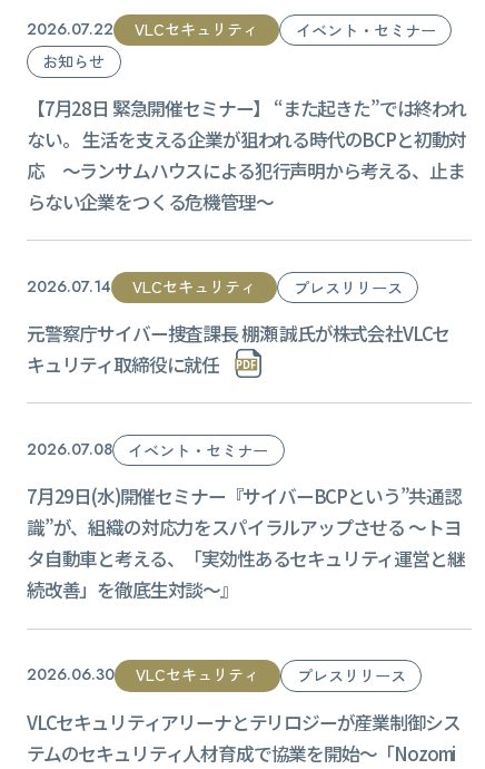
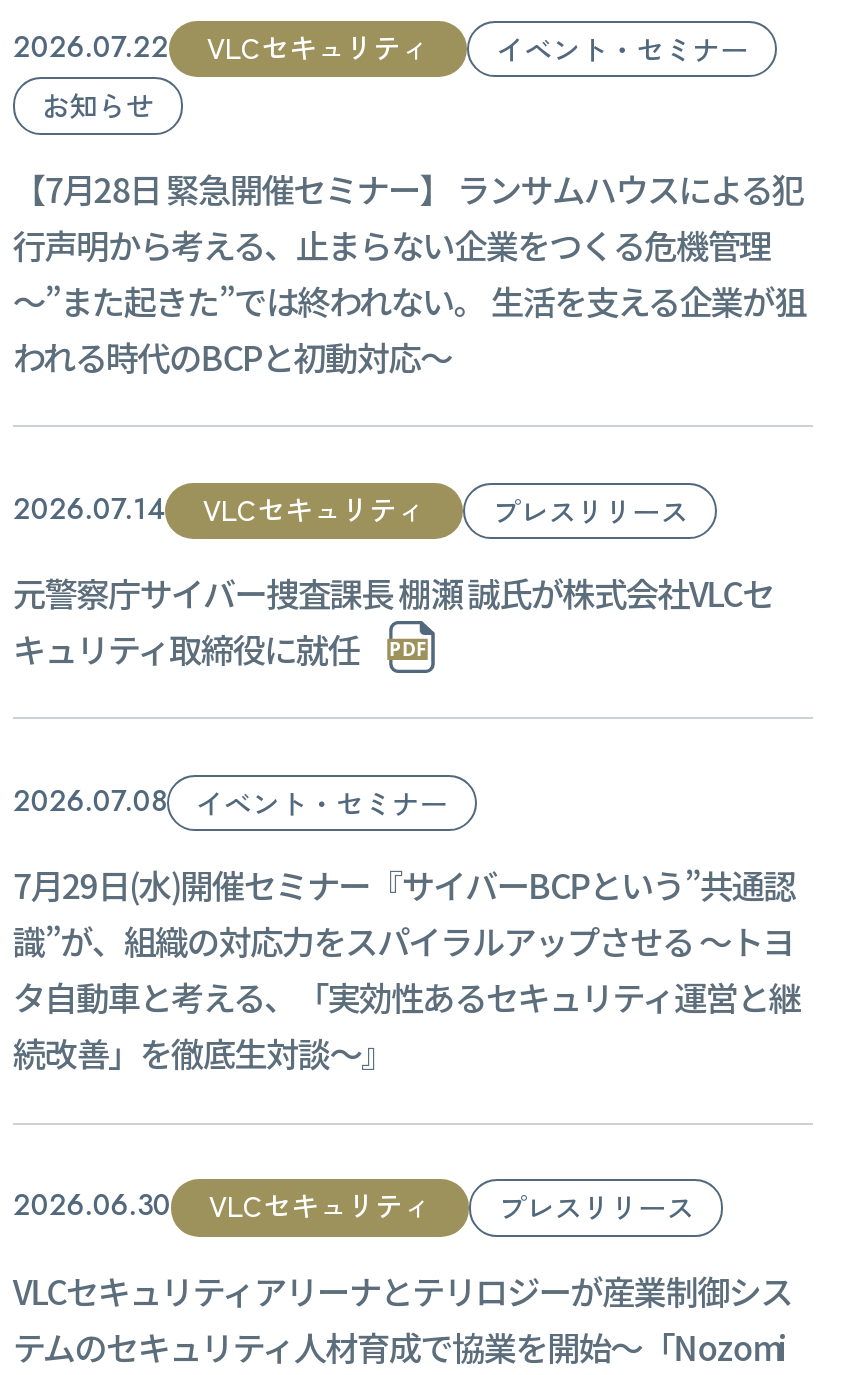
- 【7月28日 緊急開催セミナー】 “また起きた”では終われ
- ない。 生活を支える企業が狙われる時代のBCPと初動対
- 応 ～ランサムハウスによる犯行声明から考える、止ま
- らない企業をつくる危機管理～
+ 【7月28日 緊急開催セミナー】 ランサムハウスによる犯
+ 行声明から考える、止まらない企業をつくる危機管理
+ ～”また起きた”では終われない。 生活を支える企業が狙
+ われる時代のBCPと初動対応～
